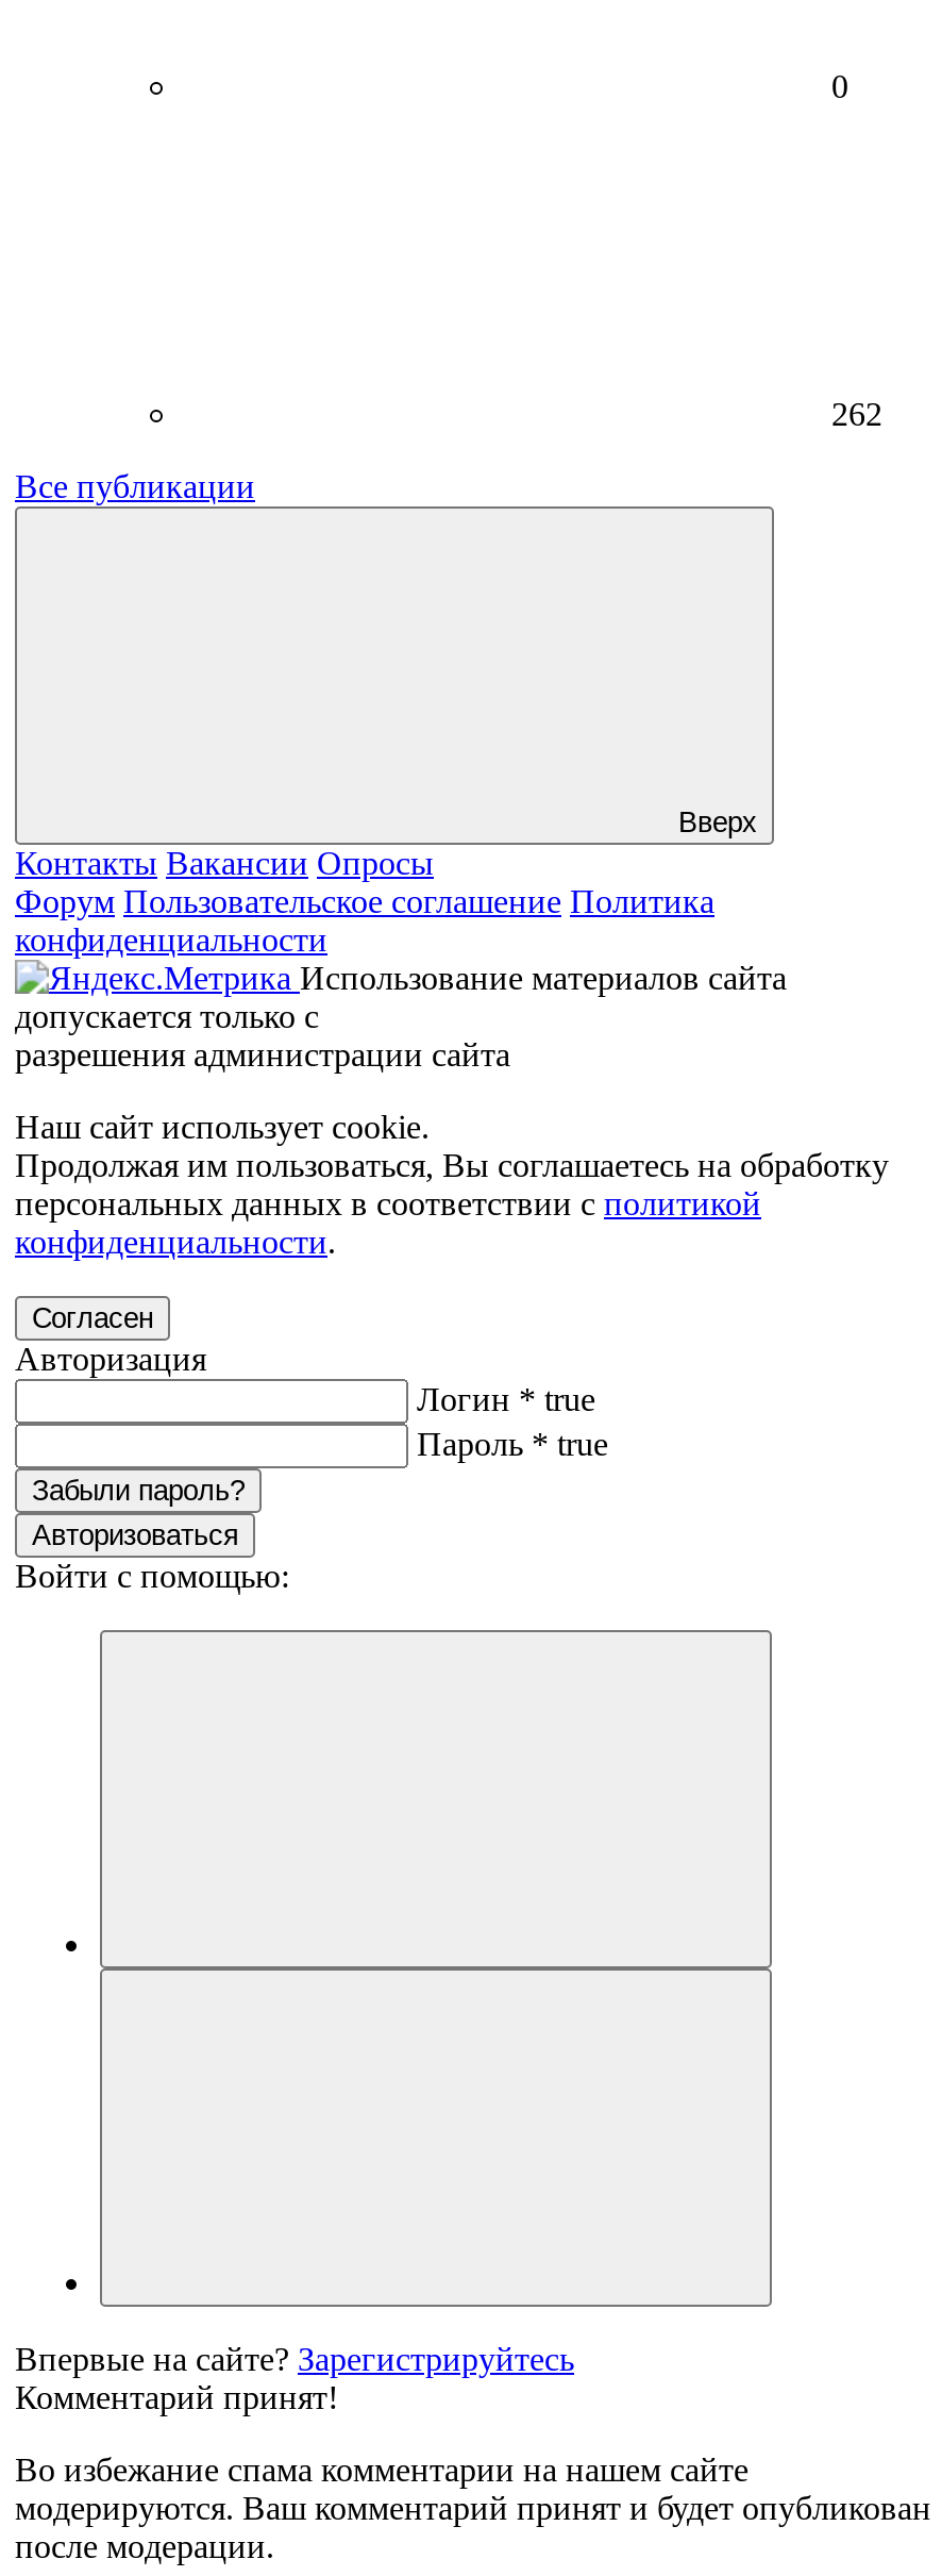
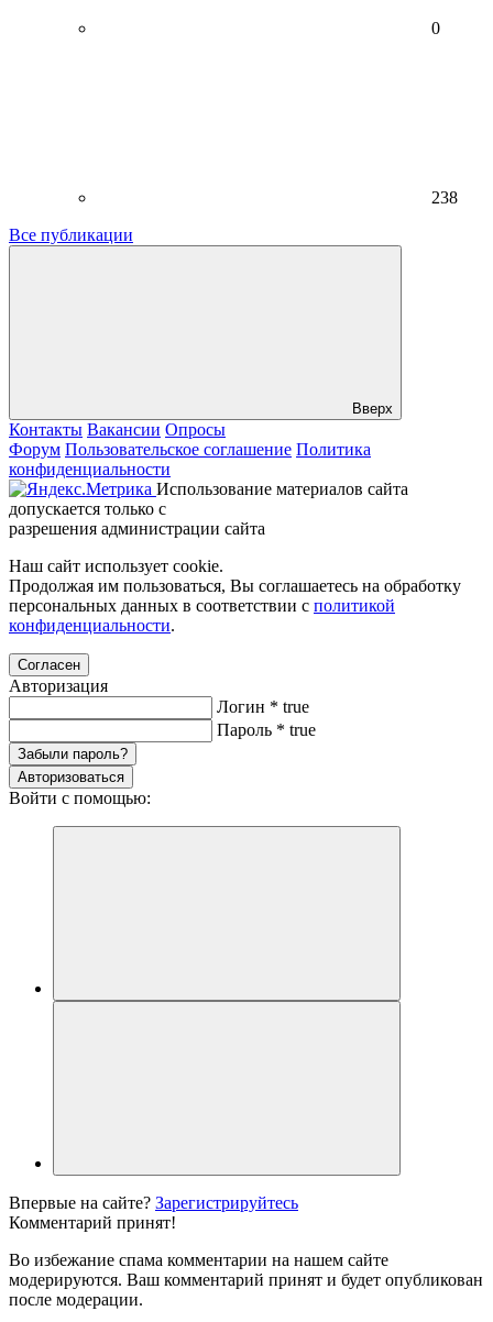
- 262
+ 238
